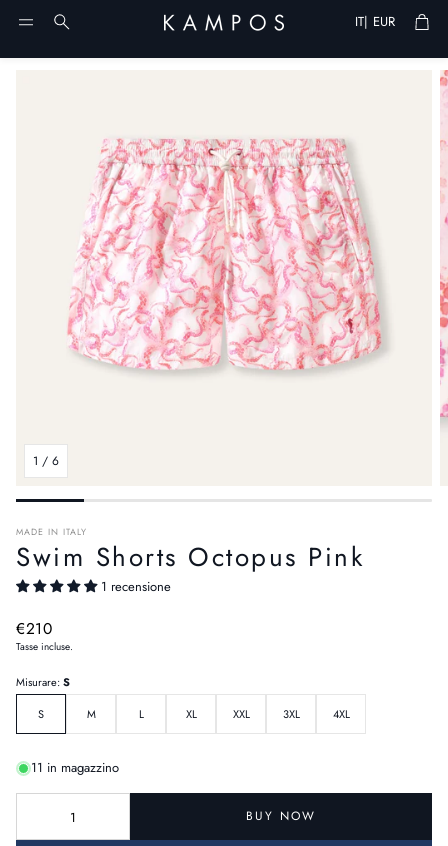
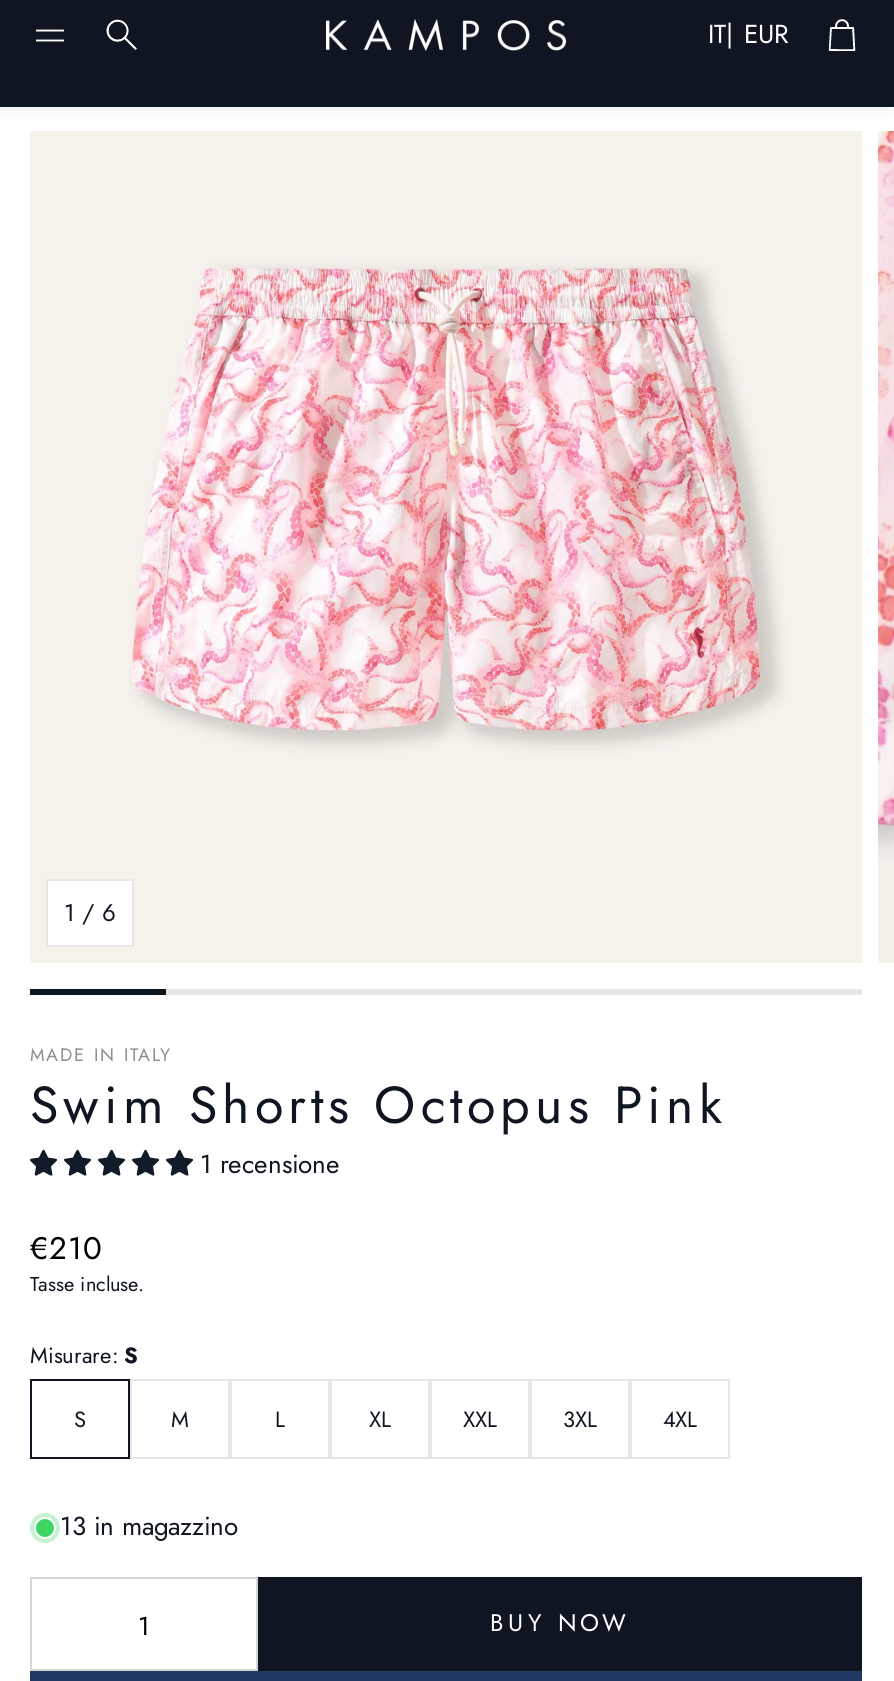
- 11 in magazzino
+ 13 in magazzino
